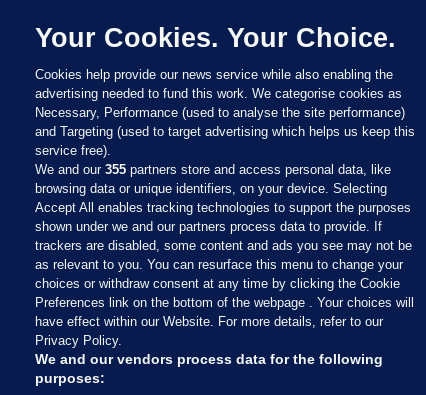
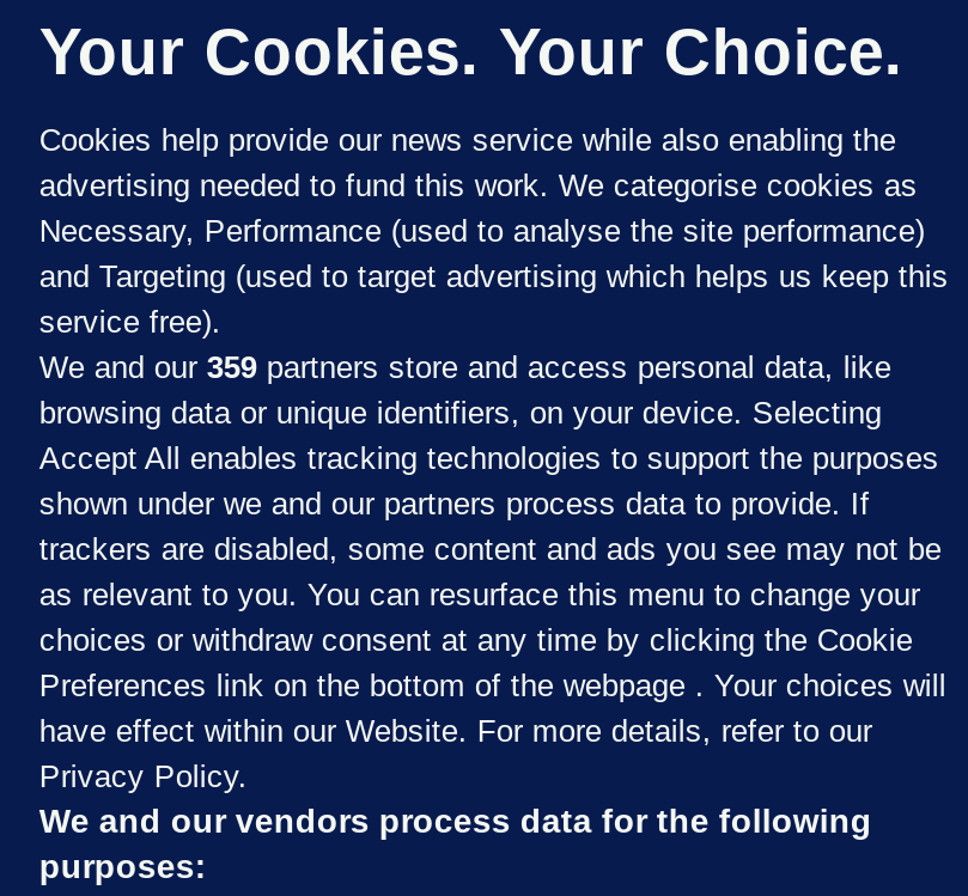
- We and our 355 partners store and access personal data, like
+ We and our 359 partners store and access personal data, like
